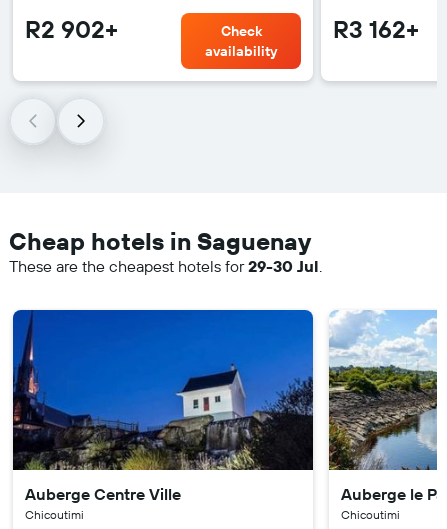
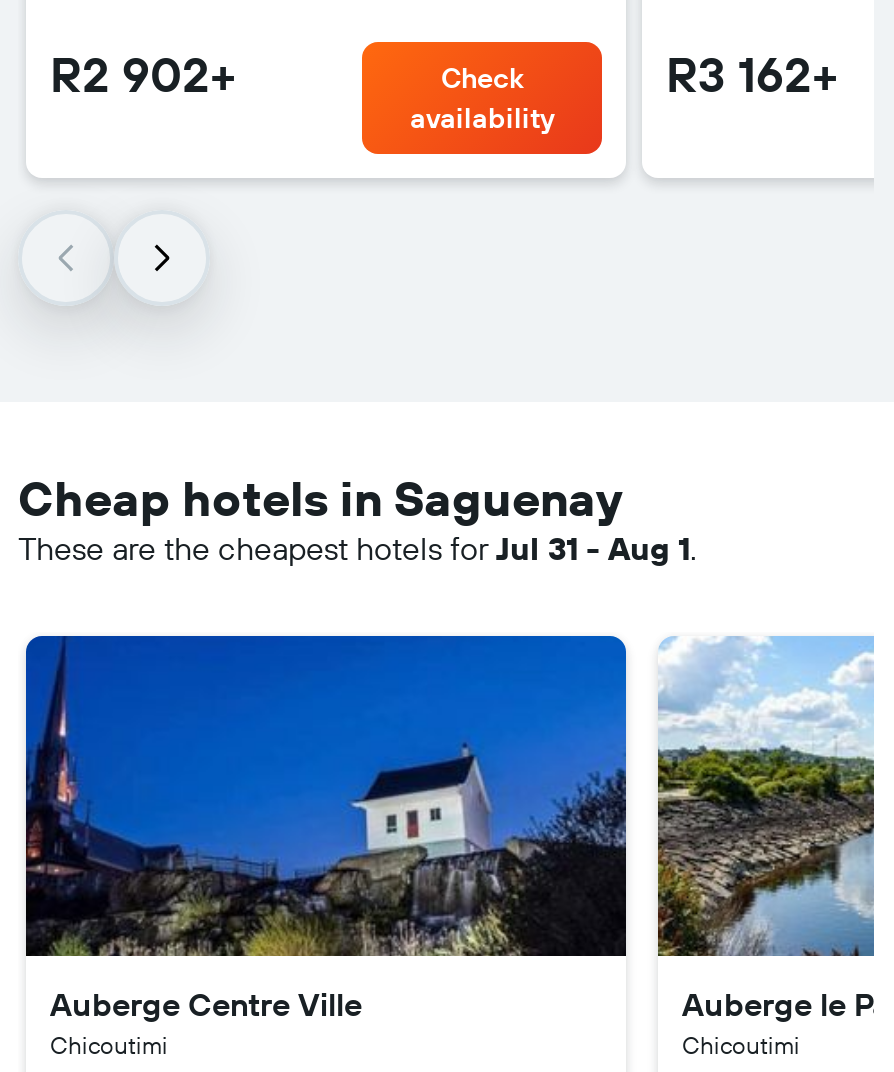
- These are the cheapest hotels for 29-30 Jul.
+ These are the cheapest hotels for Jul 31 - Aug 1.
